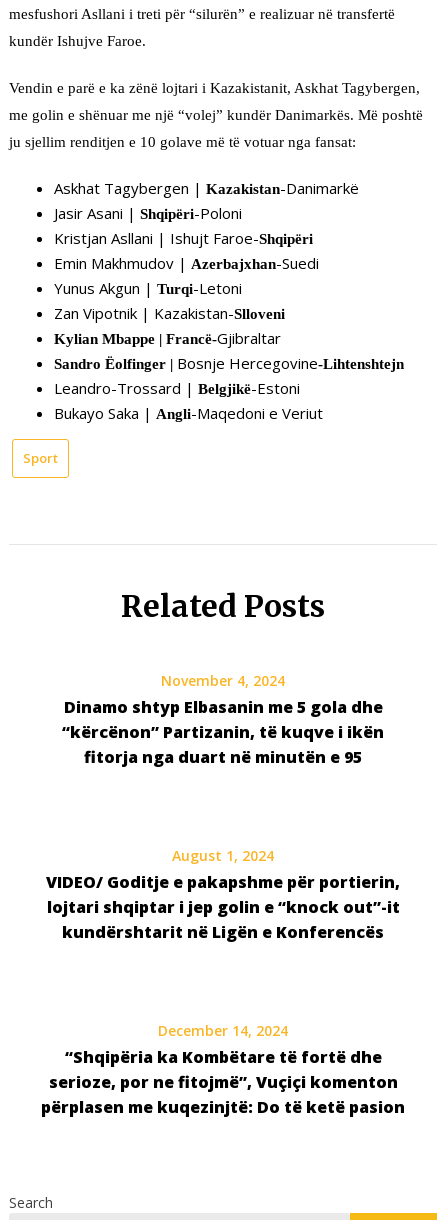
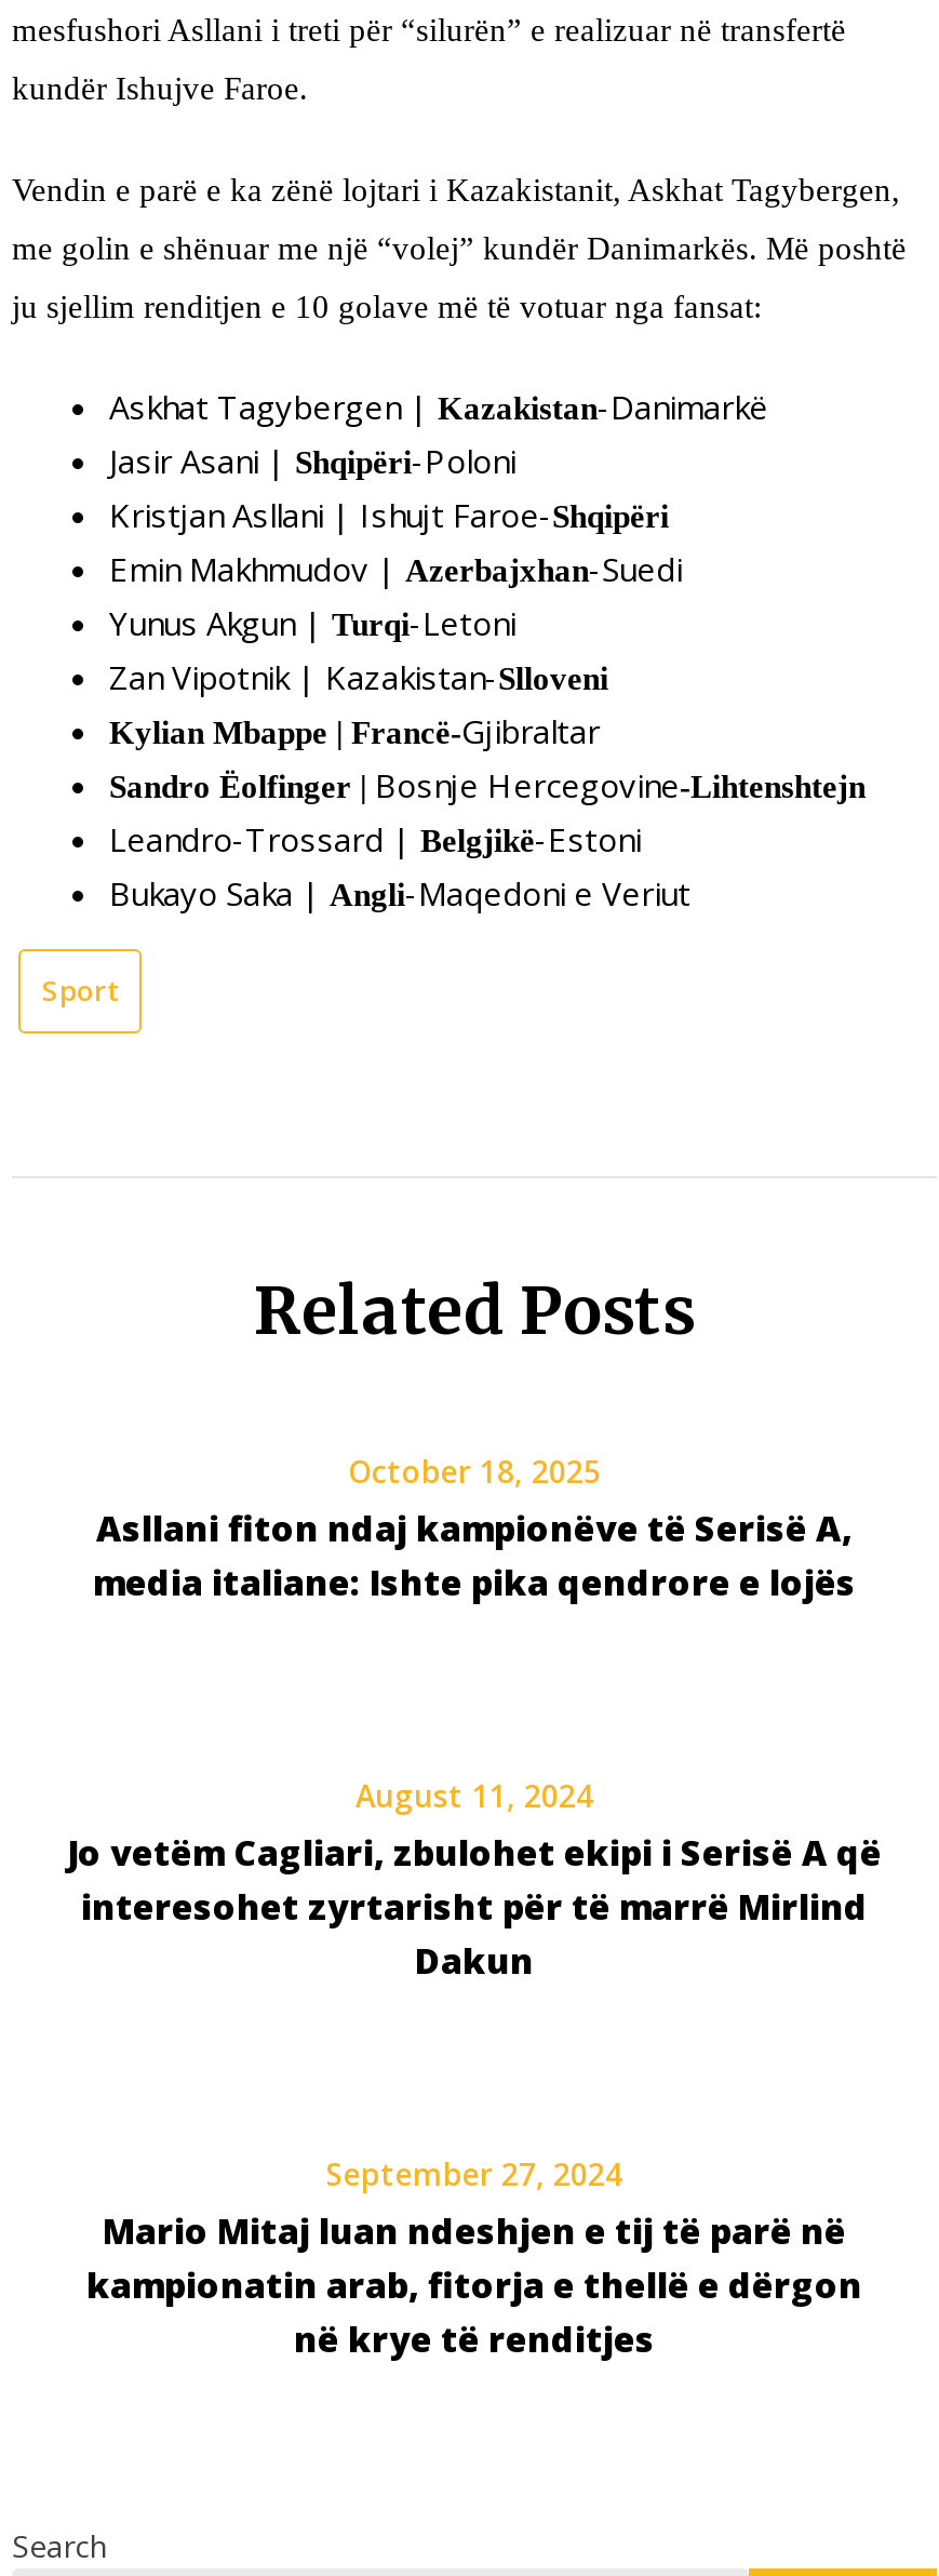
- November 4, 2024
- Dinamo shtyp Elbasanin me 5 gola dhe
- “kërcënon” Partizanin, të kuqve i ikën
- fitorja nga duart në minutën e 95
+ October 18, 2025
+ Asllani fiton ndaj kampionëve të Serisë A,
+ media italiane: Ishte pika qendrore e lojës

- August 1, 2024
- VIDEO/ Goditje e pakapshme për portierin,
- lojtari shqiptar i jep golin e “knock out”-it
- kundërshtarit në Ligën e Konferencës
+ August 11, 2024
+ Jo vetëm Cagliari, zbulohet ekipi i Serisë A që
+ interesohet zyrtarisht për të marrë Mirlind
+ Dakun

- December 14, 2024
- “Shqipëria ka Kombëtare të fortë dhe
- serioze, por ne fitojmë”, Vuçiçi komenton
- përplasen me kuqezinjtë: Do të ketë pasion
+ September 27, 2024
+ Mario Mitaj luan ndeshjen e tij të parë në
+ kampionatin arab, fitorja e thellë e dërgon
+ në krye të renditjes
